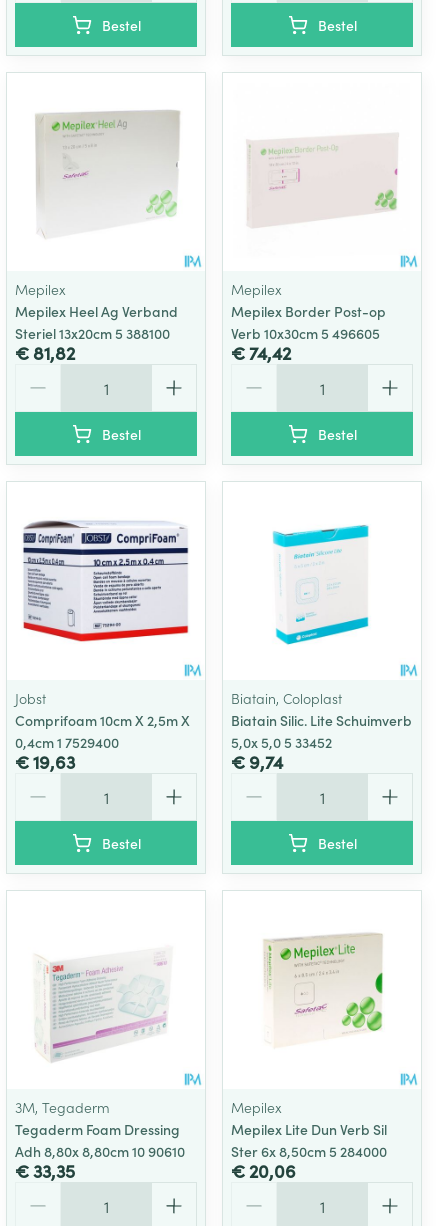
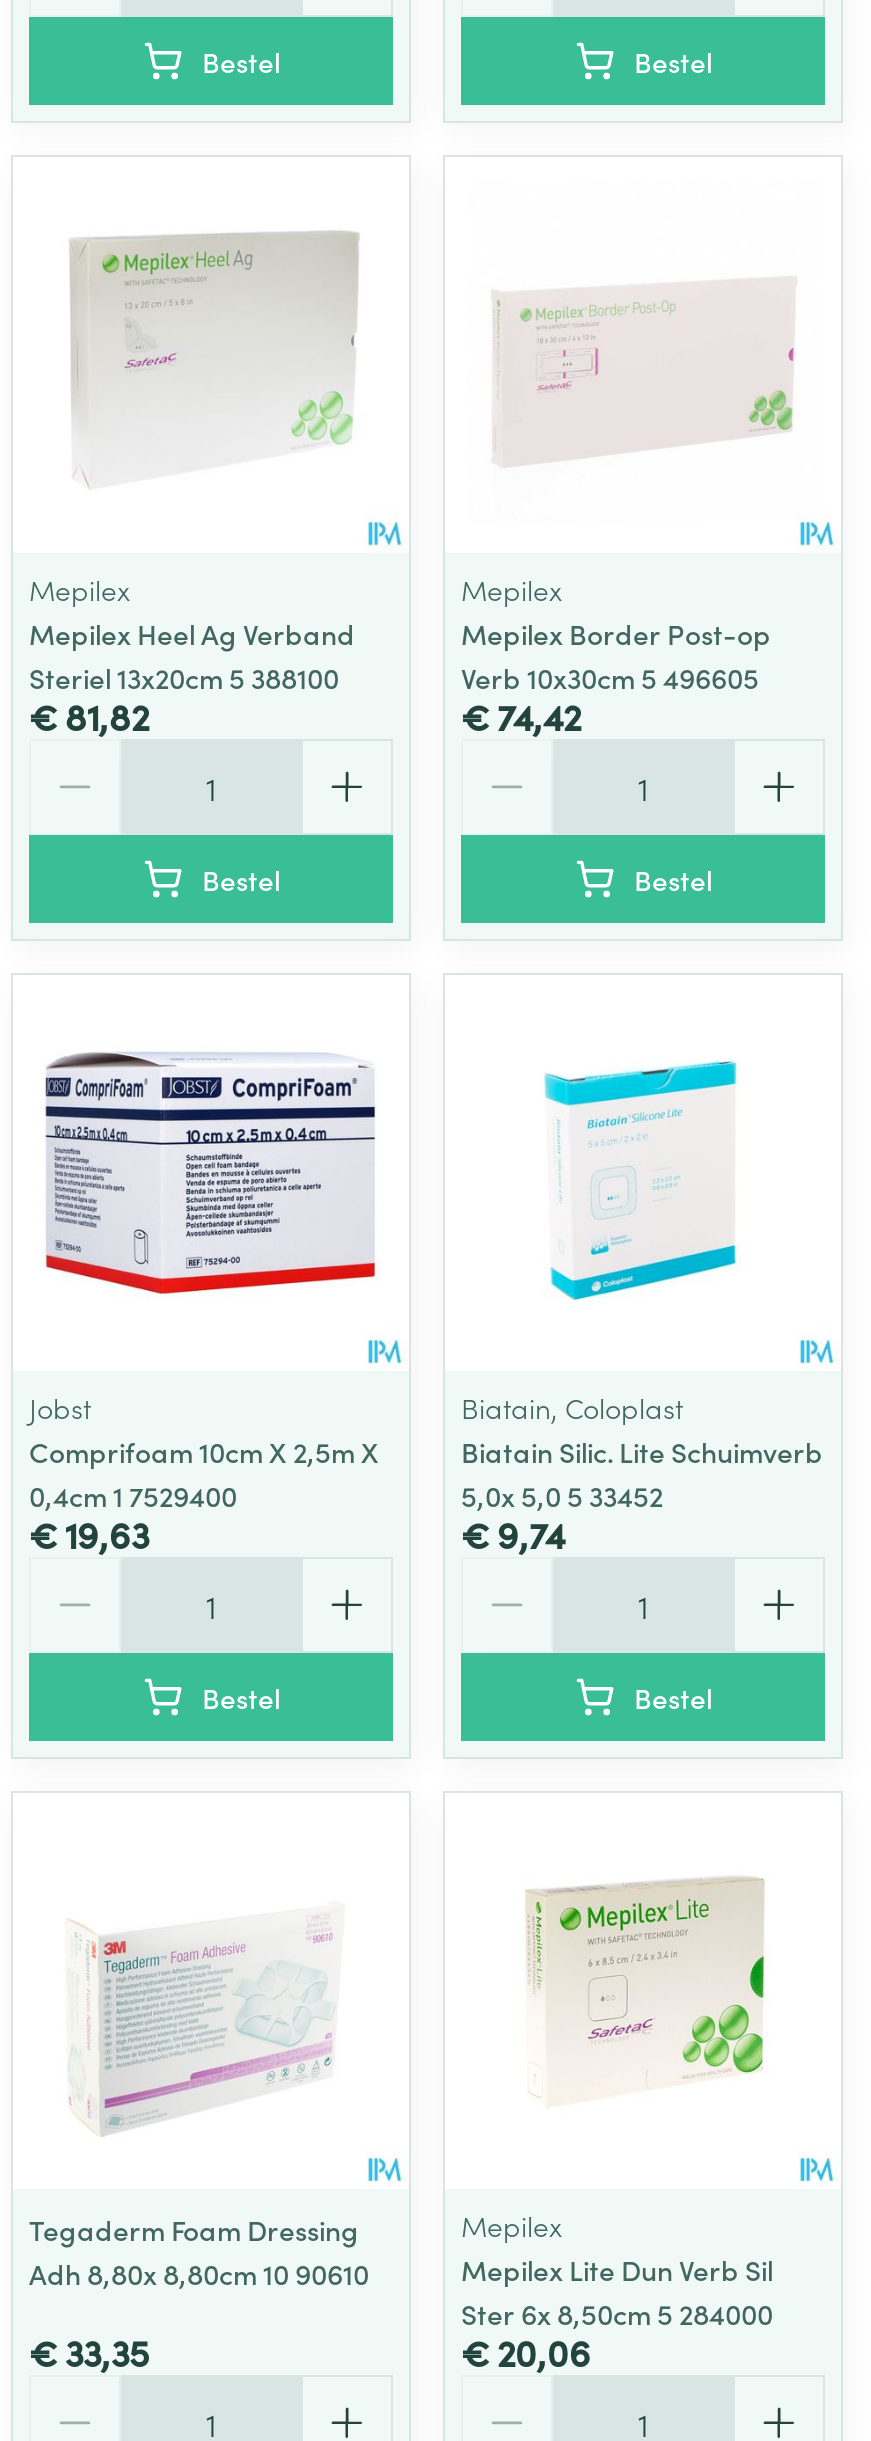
- 3M, Tegaderm

moved up: Tegaderm Foam Dressing | Adh 8,80x 8,80cm 10 90610
